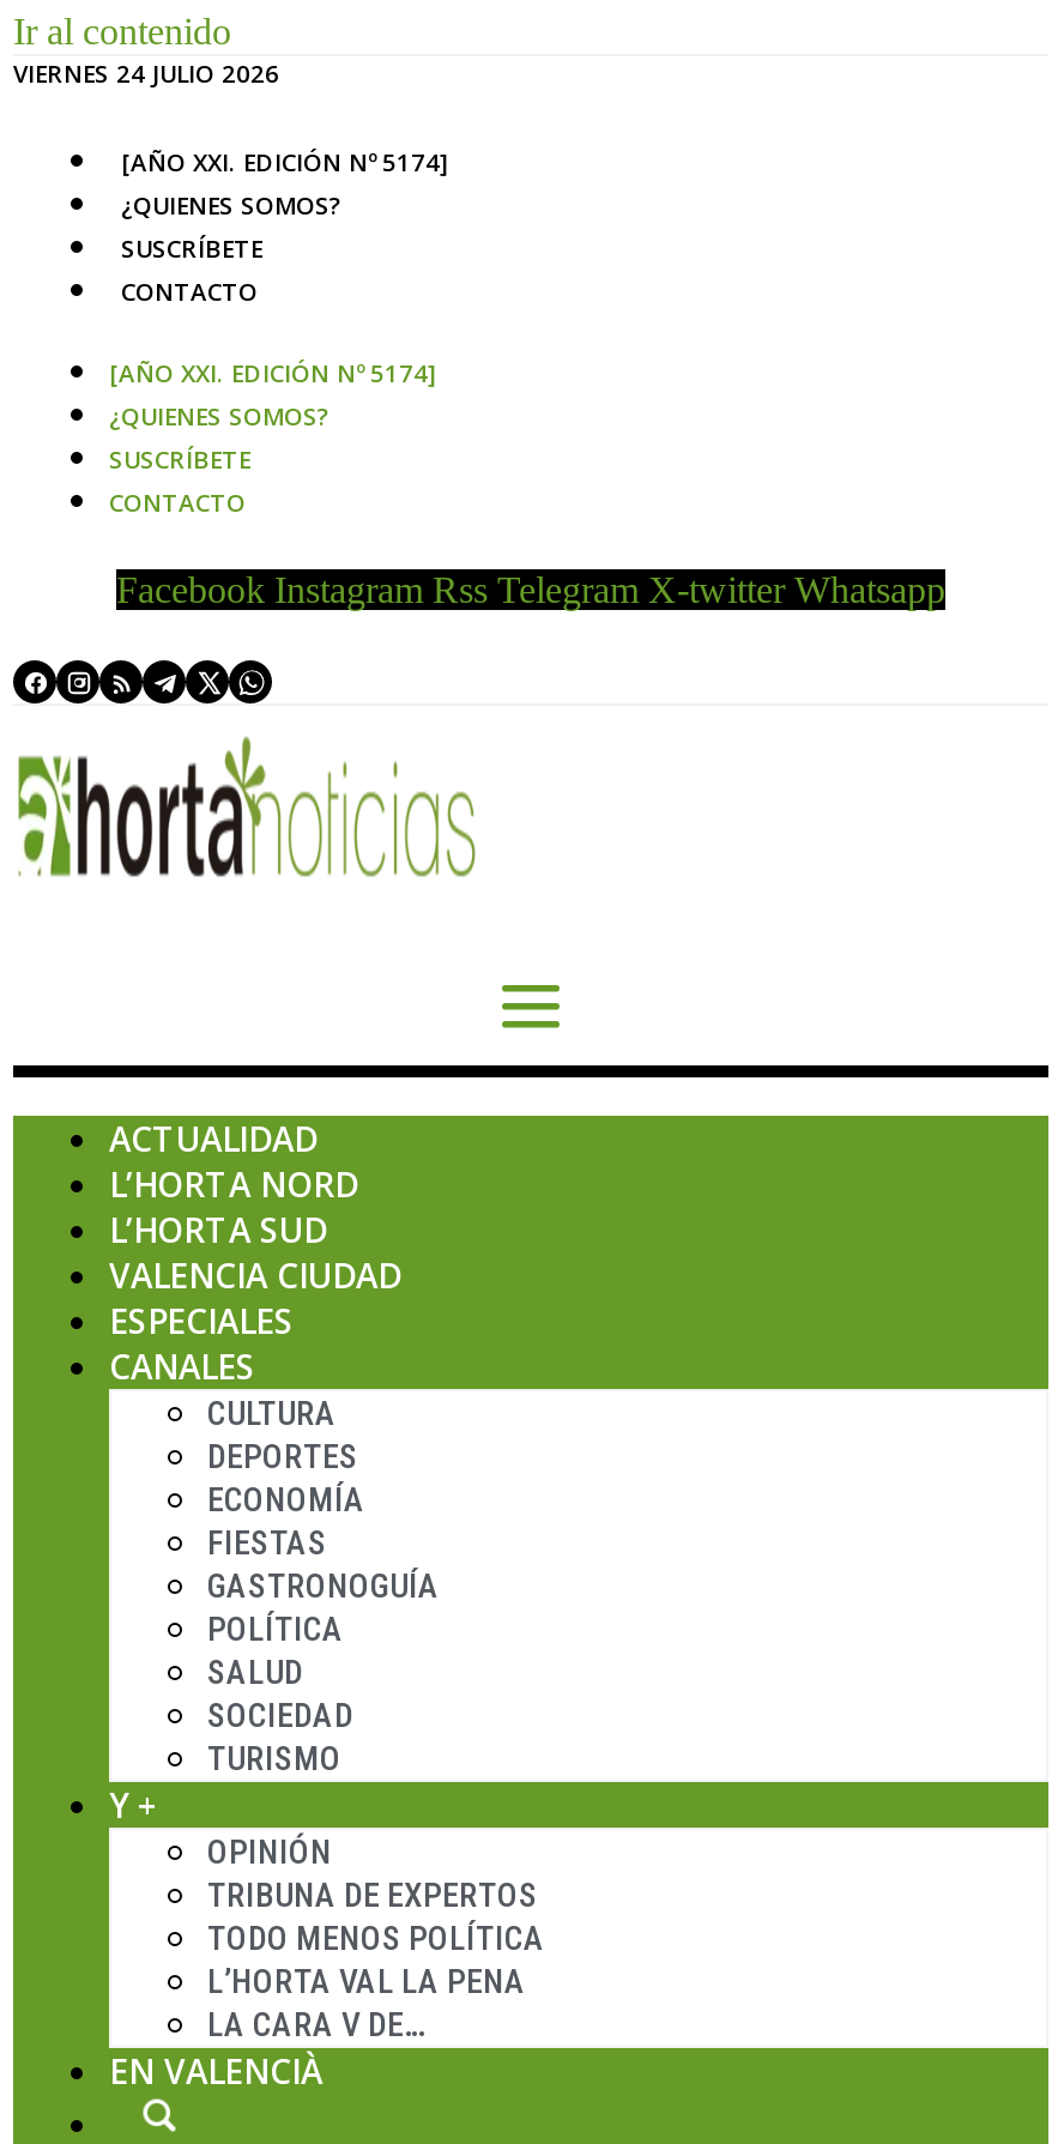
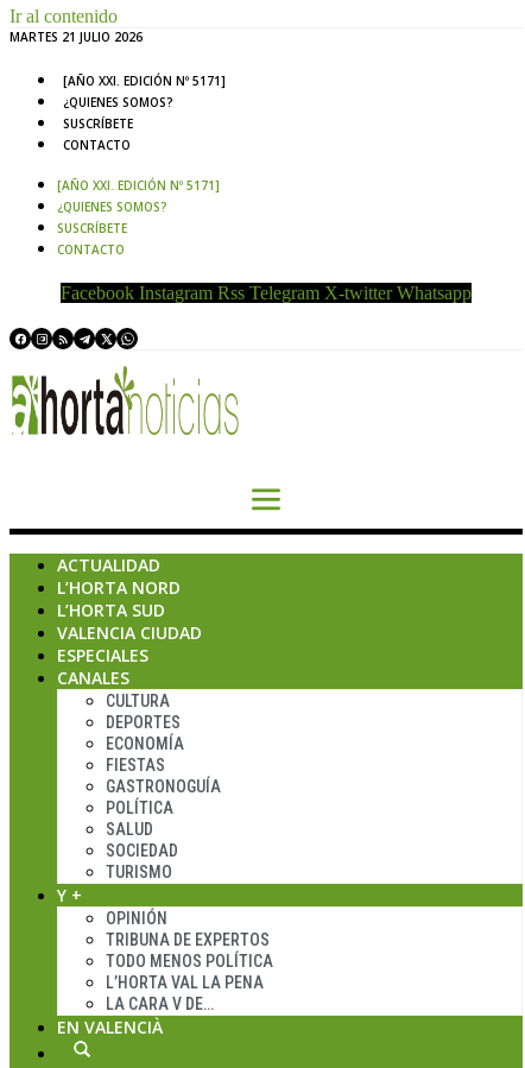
- VIERNES 24 JULIO 2026
+ MARTES 21 JULIO 2026

- [AÑO XXI. EDICIÓN Nº 5174]
+ [AÑO XXI. EDICIÓN Nº 5171]

- [AÑO XXI. EDICIÓN Nº 5174]
+ [AÑO XXI. EDICIÓN Nº 5171]
